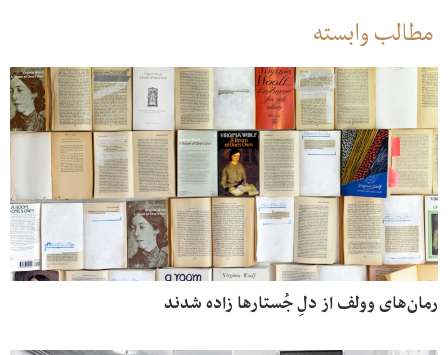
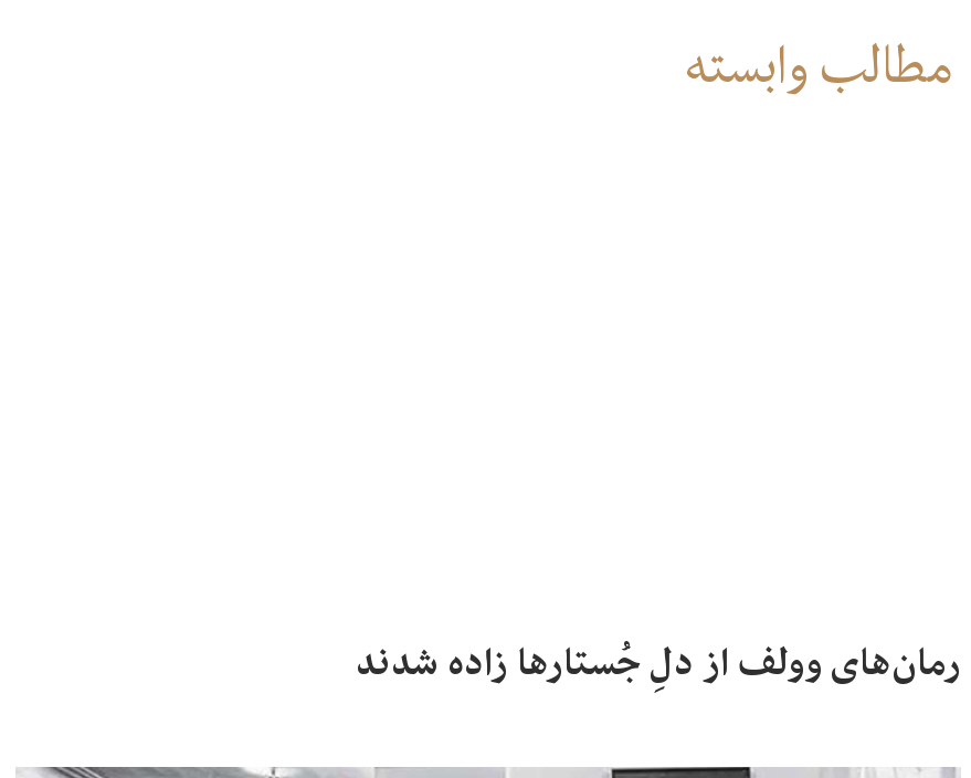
- [image]
